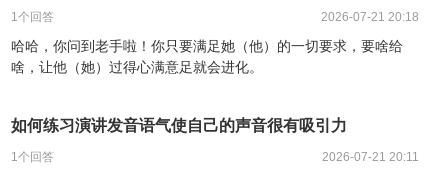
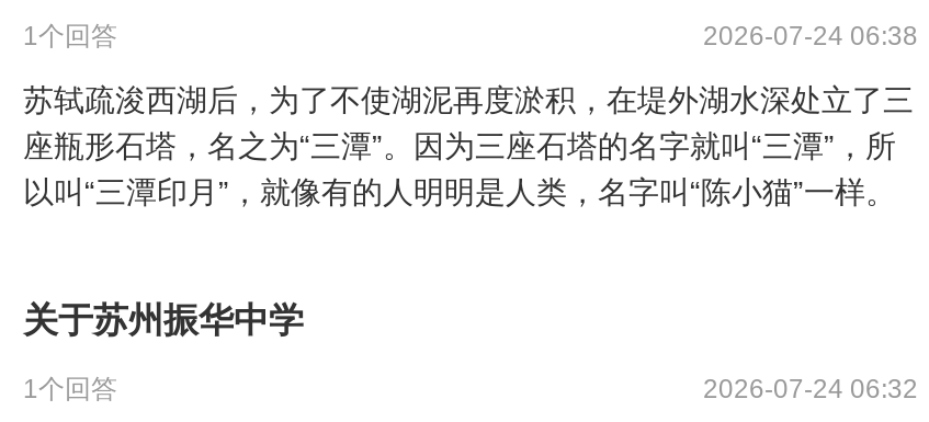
- 2026-07-21 20:18
+ 2026-07-24 06:38

- 哈哈，你问到老手啦！你只要满足她（他）的一切要求，要啥给
- 啥，让他（她）过得心满意足就会进化。
+ 苏轼疏浚西湖后，为了不使湖泥再度淤积，在堤外湖水深处立了三
+ 座瓶形石塔，名之为“三潭”。因为三座石塔的名字就叫“三潭”，所
+ 以叫“三潭印月”，就像有的人明明是人类，名字叫“陈小猫”一样。

- 如何练习演讲发音语气使自己的声音很有吸引力
+ 关于苏州振华中学

- 2026-07-21 20:11
+ 2026-07-24 06:32
